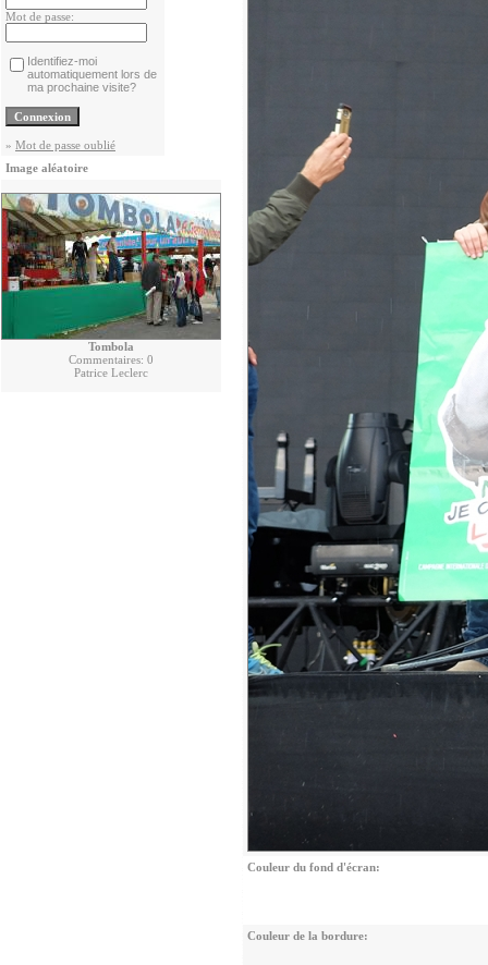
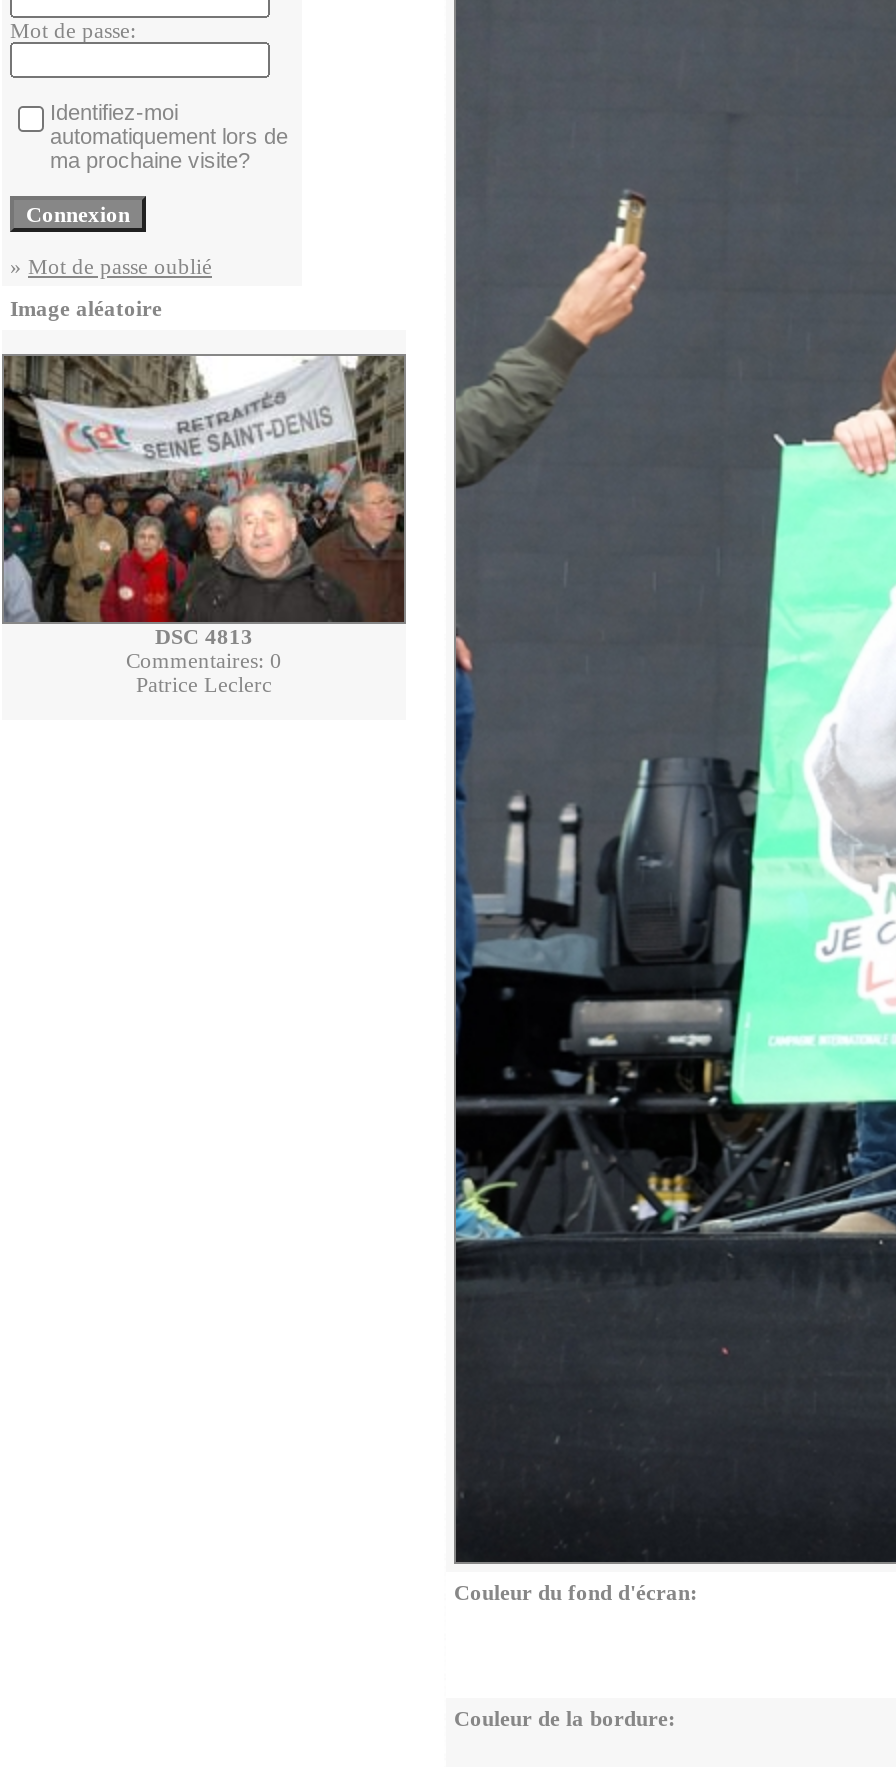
- [image]
- Tombola
+ [image]
+ DSC 4813
